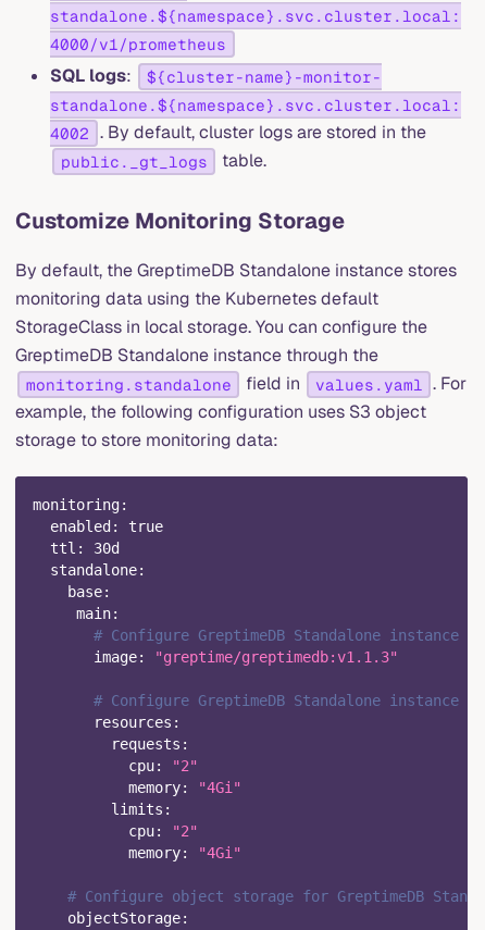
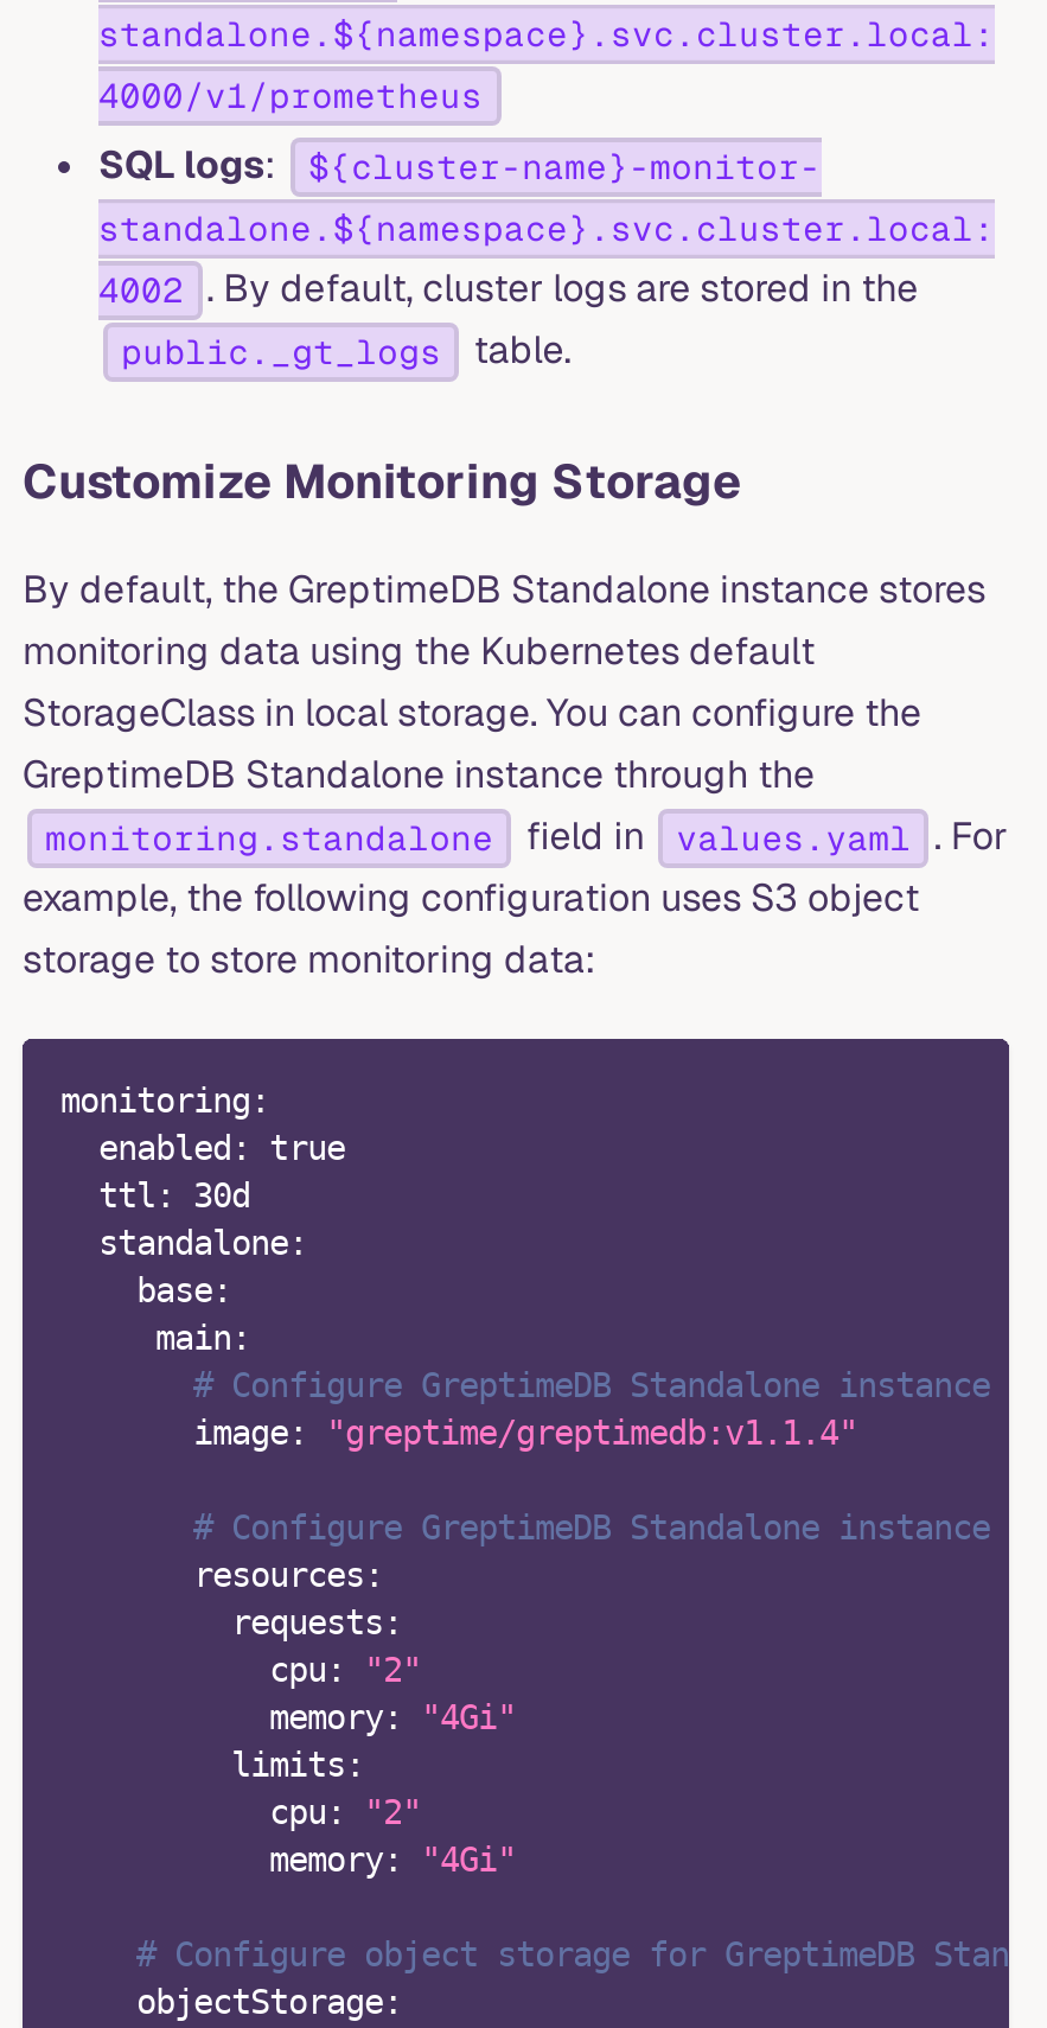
- image: "greptime/greptimedb:v1.1.3"
+ image: "greptime/greptimedb:v1.1.4"
